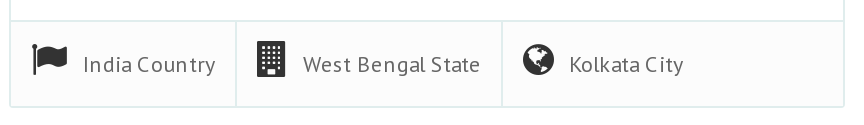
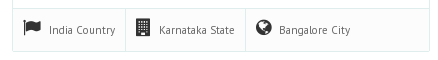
- West Bengal State
- Kolkata City
+ Karnataka State
+ Bangalore City
